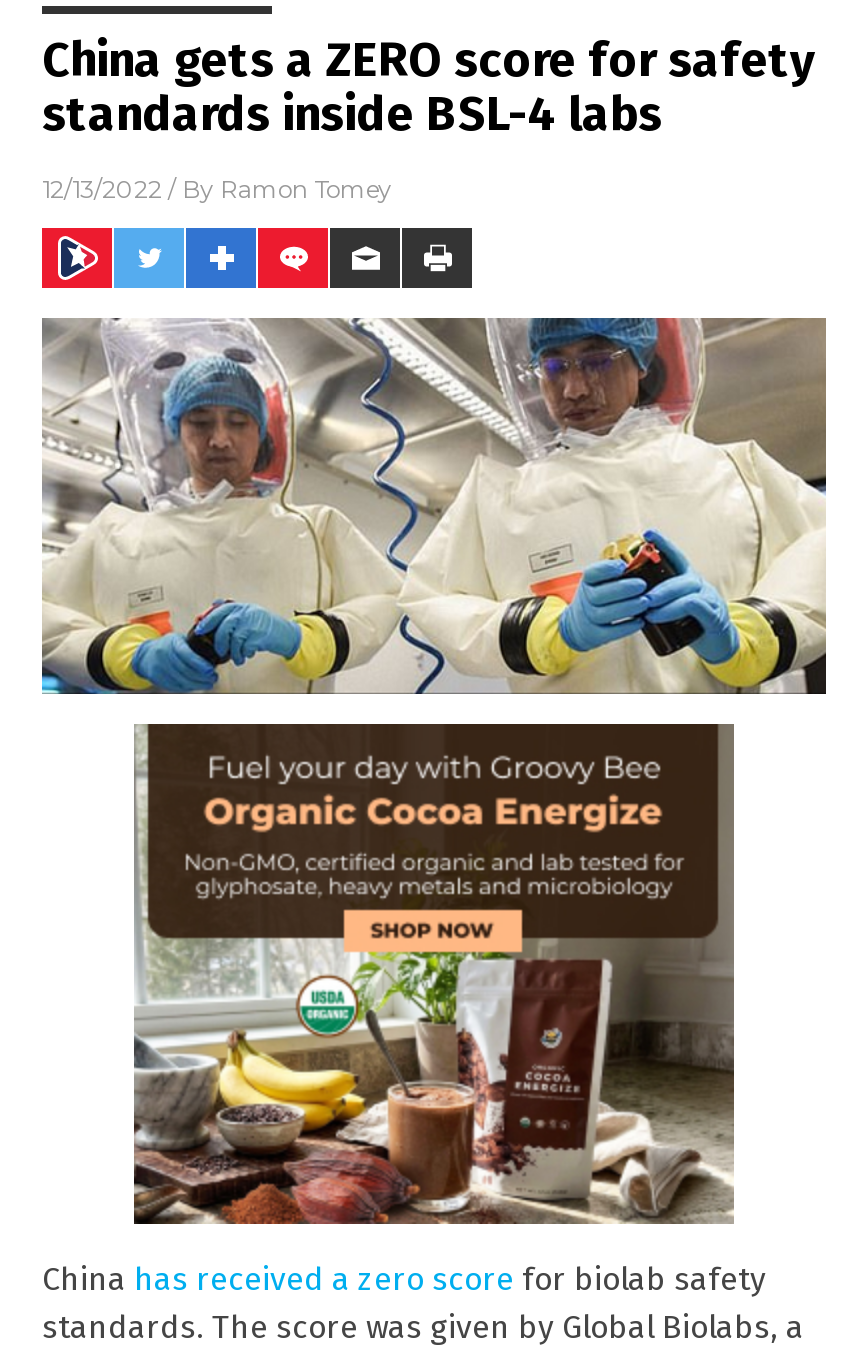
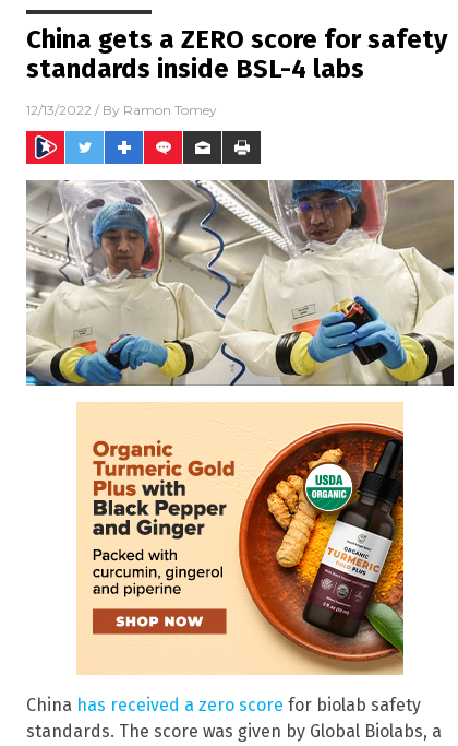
- [image]
+ [image]
